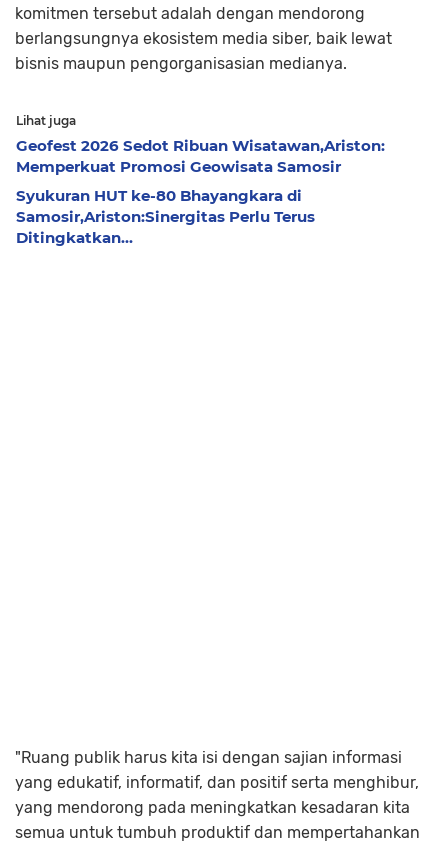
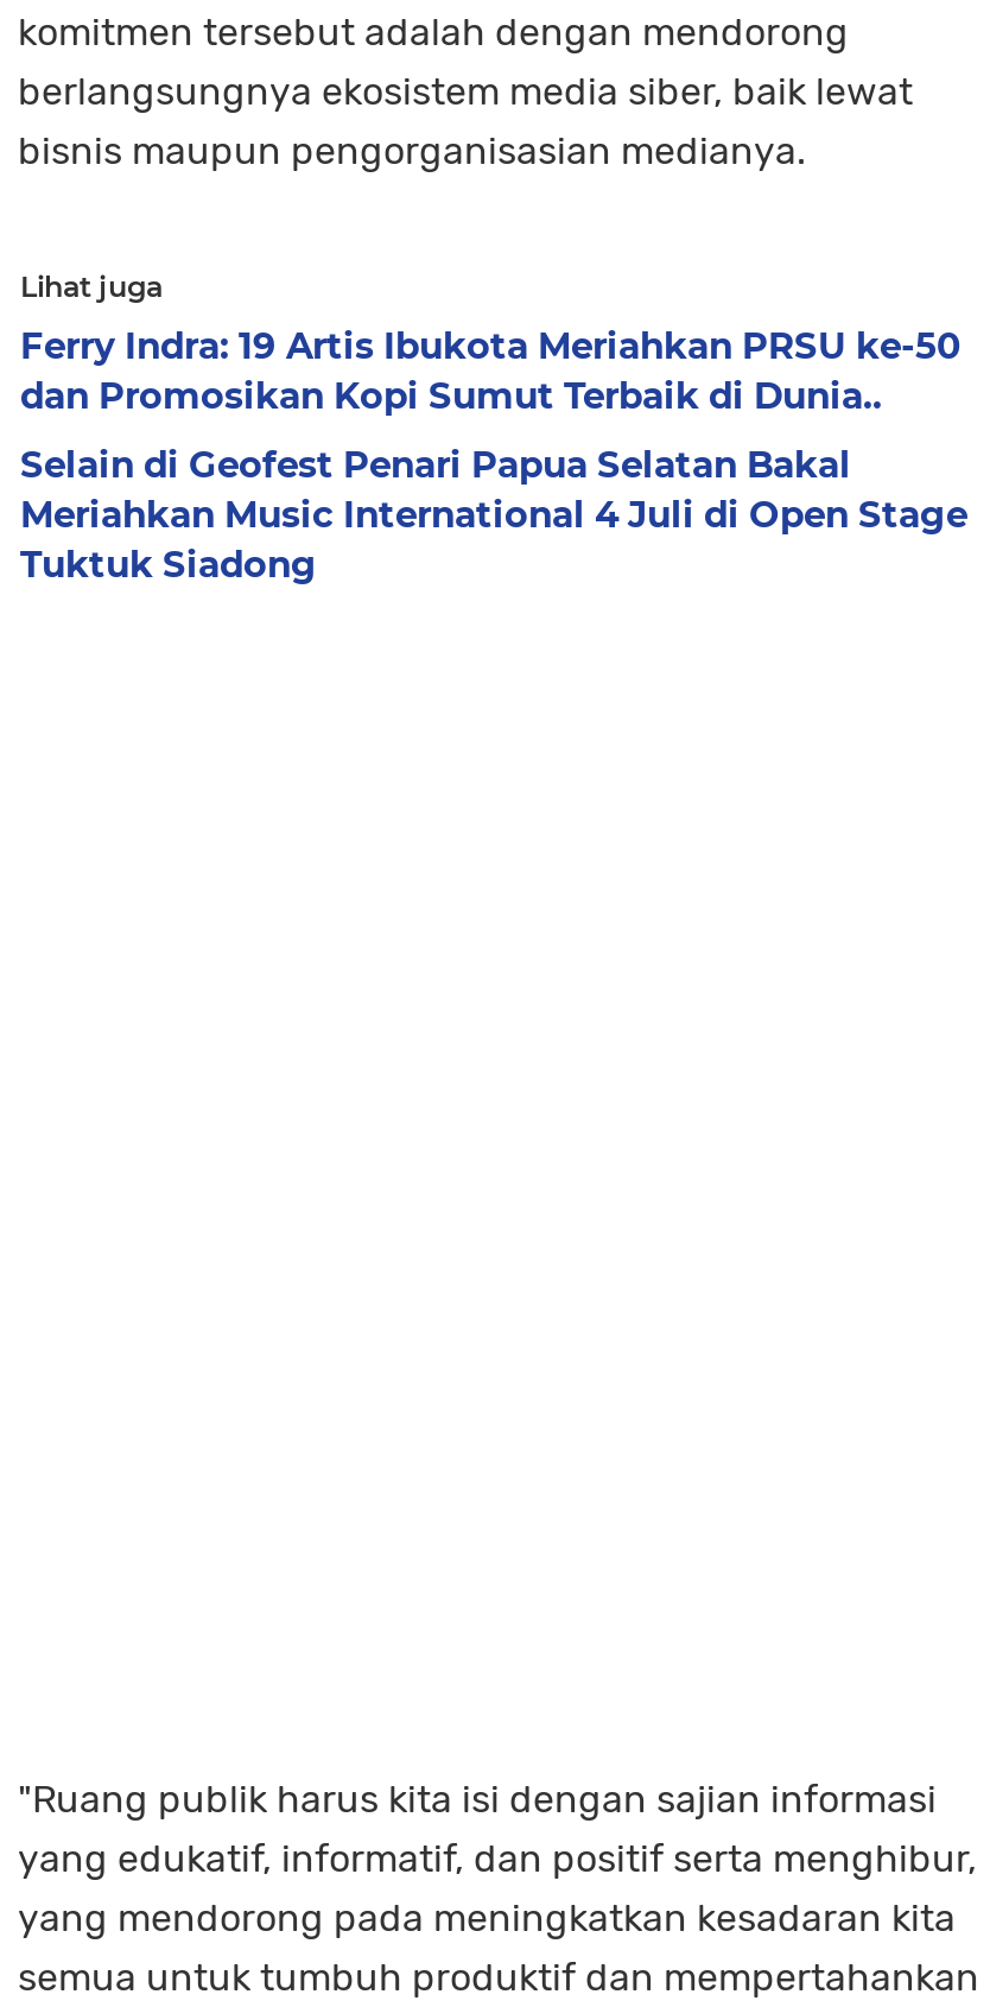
- Geofest 2026 Sedot Ribuan Wisatawan,Ariston:
- Memperkuat Promosi Geowisata Samosir
+ Ferry Indra: 19 Artis Ibukota Meriahkan PRSU ke-50
+ dan Promosikan Kopi Sumut Terbaik di Dunia..

- Syukuran HUT ke-80 Bhayangkara di
- Samosir,Ariston:Sinergitas Perlu Terus
- Ditingkatkan...
+ Selain di Geofest Penari Papua Selatan Bakal
+ Meriahkan Music International 4 Juli di Open Stage
+ Tuktuk Siadong
